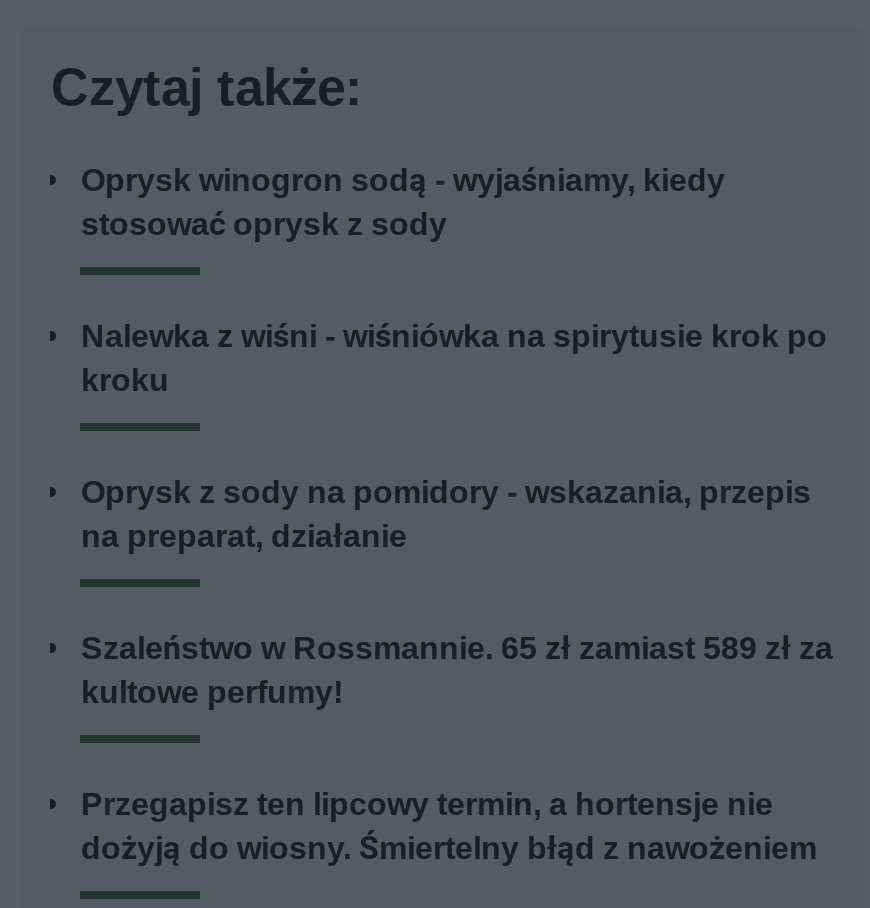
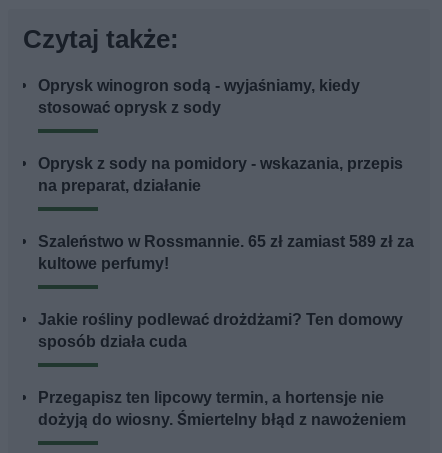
- Nalewka z wiśni - wiśniówka na spirytusie krok po
- kroku

moved up: Oprysk z sody na pomidory - wskazania, przepis | na preparat, działanie | Szaleństwo w Rossmannie. 65 zł zamiast 589 zł za | kultowe perfumy!

+ Jakie rośliny podlewać drożdżami? Ten domowy
+ sposób działa cuda
